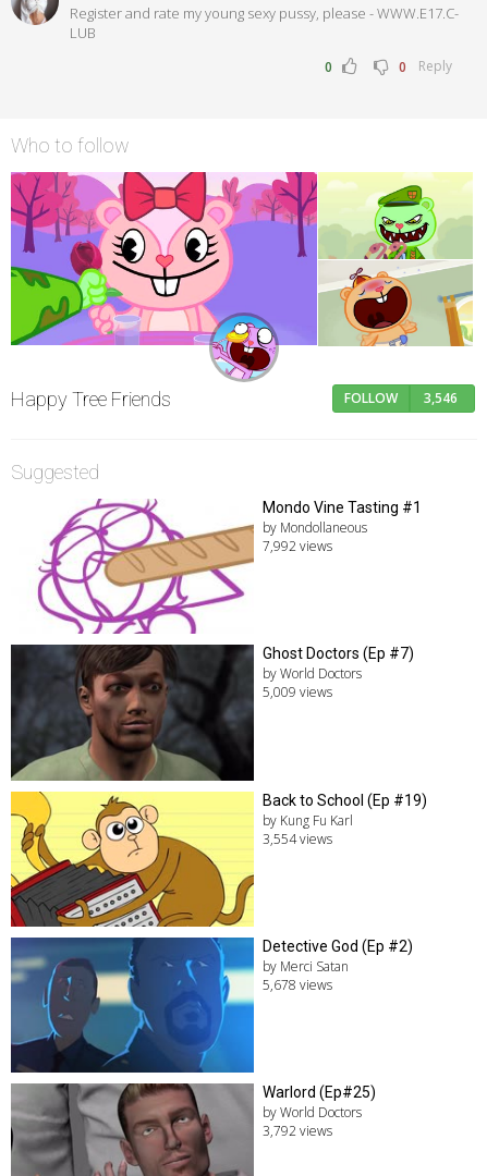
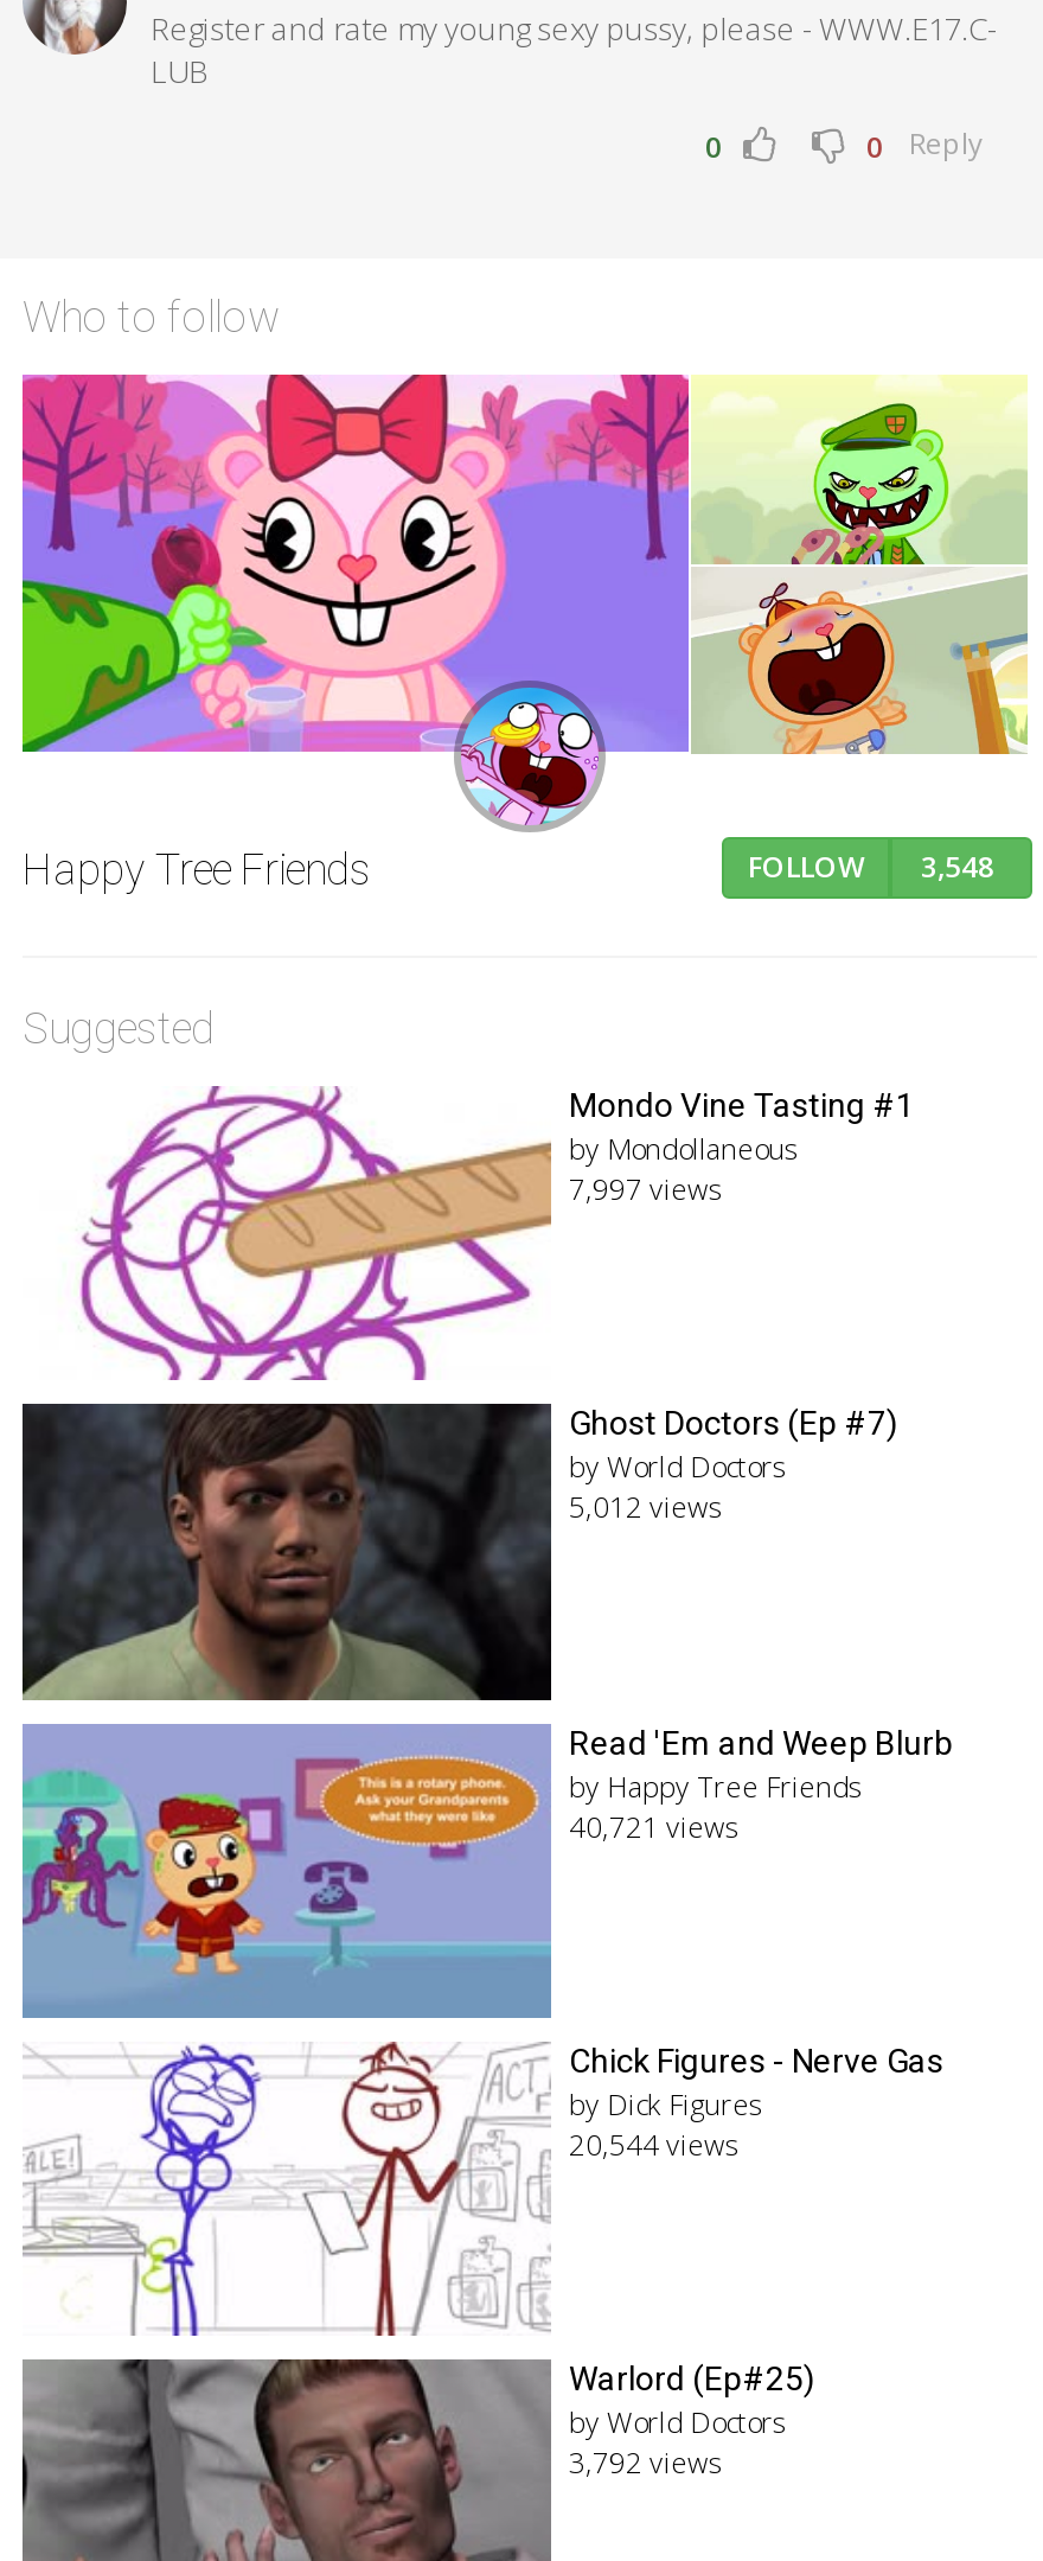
- FOLLOW 3,546
+ FOLLOW 3,548

- 7,992 views
+ 7,997 views

- 5,009 views
+ 5,012 views

- [image]
- Back to School (Ep #19)
- by Kung Fu Karl
- 3,554 views
+ [image]
+ Read 'Em and Weep Blurb
+ by Happy Tree Friends
+ 40,721 views

- [image]
- Detective God (Ep #2)
- by Merci Satan
- 5,678 views
+ [image]
+ Chick Figures - Nerve Gas
+ by Dick Figures
+ 20,544 views
